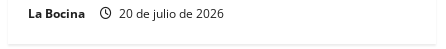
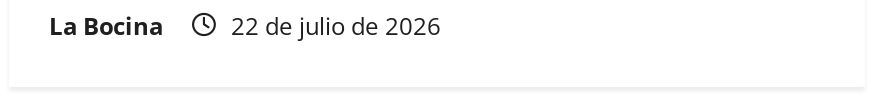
- La Bocina 20 de julio de 2026
+ La Bocina 22 de julio de 2026
